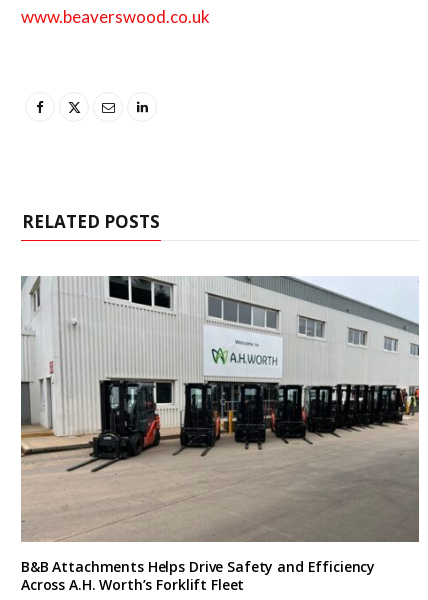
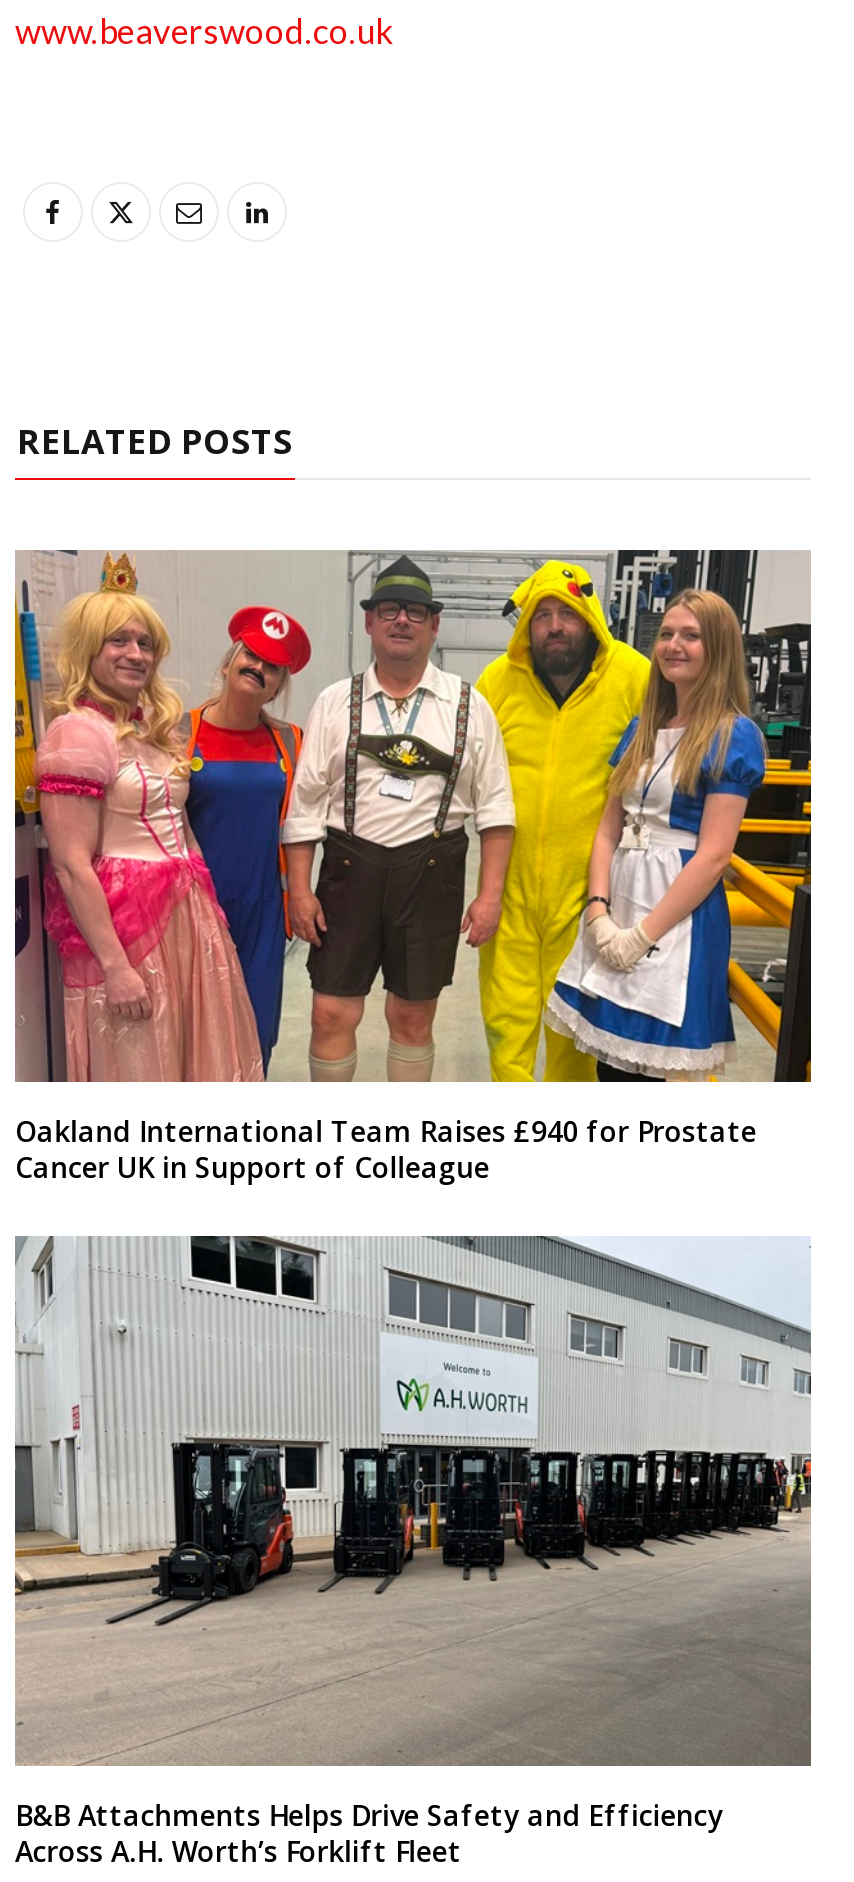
+ [image]
+ Oakland International Team Raises £940 for Prostate
+ Cancer UK in Support of Colleague
